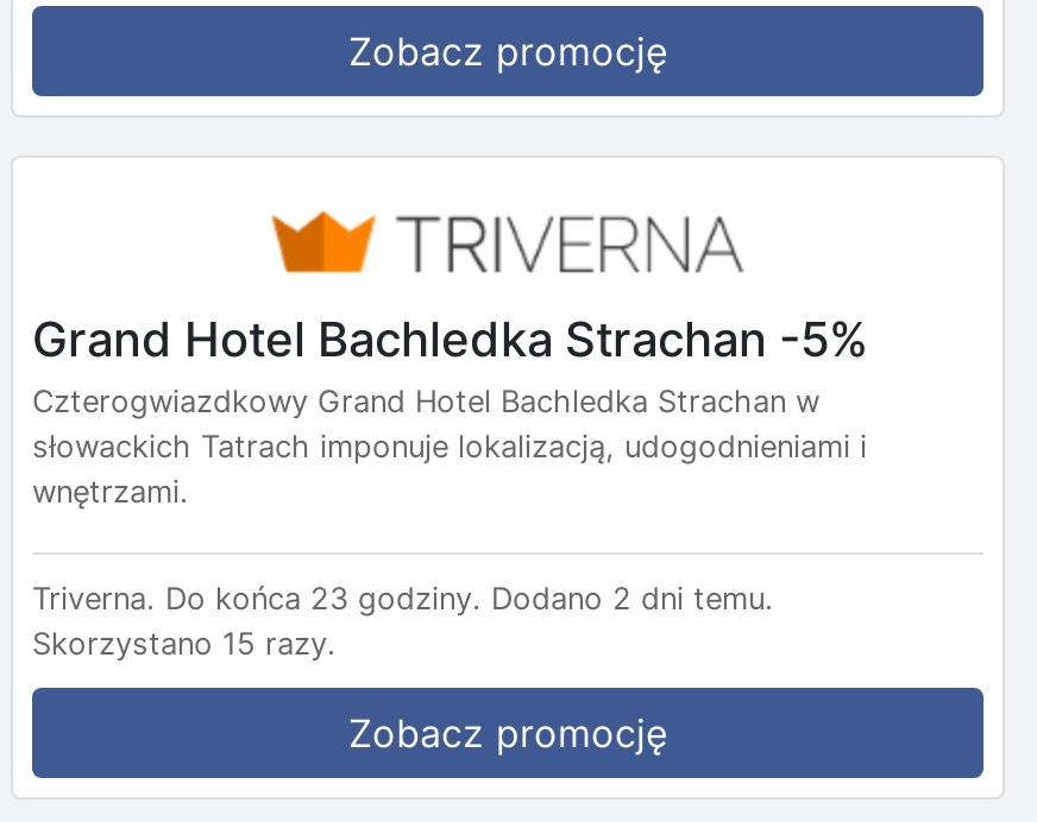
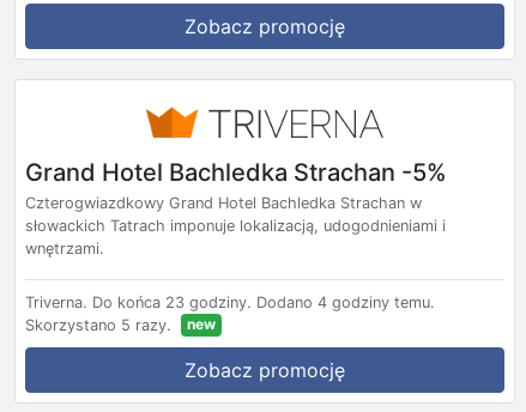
- Triverna. Do końca 23 godziny. Dodano 2 dni temu.
- Skorzystano 15 razy.
+ Triverna. Do końca 23 godziny. Dodano 4 godziny temu.
+ Skorzystano 5 razy.
+ new
